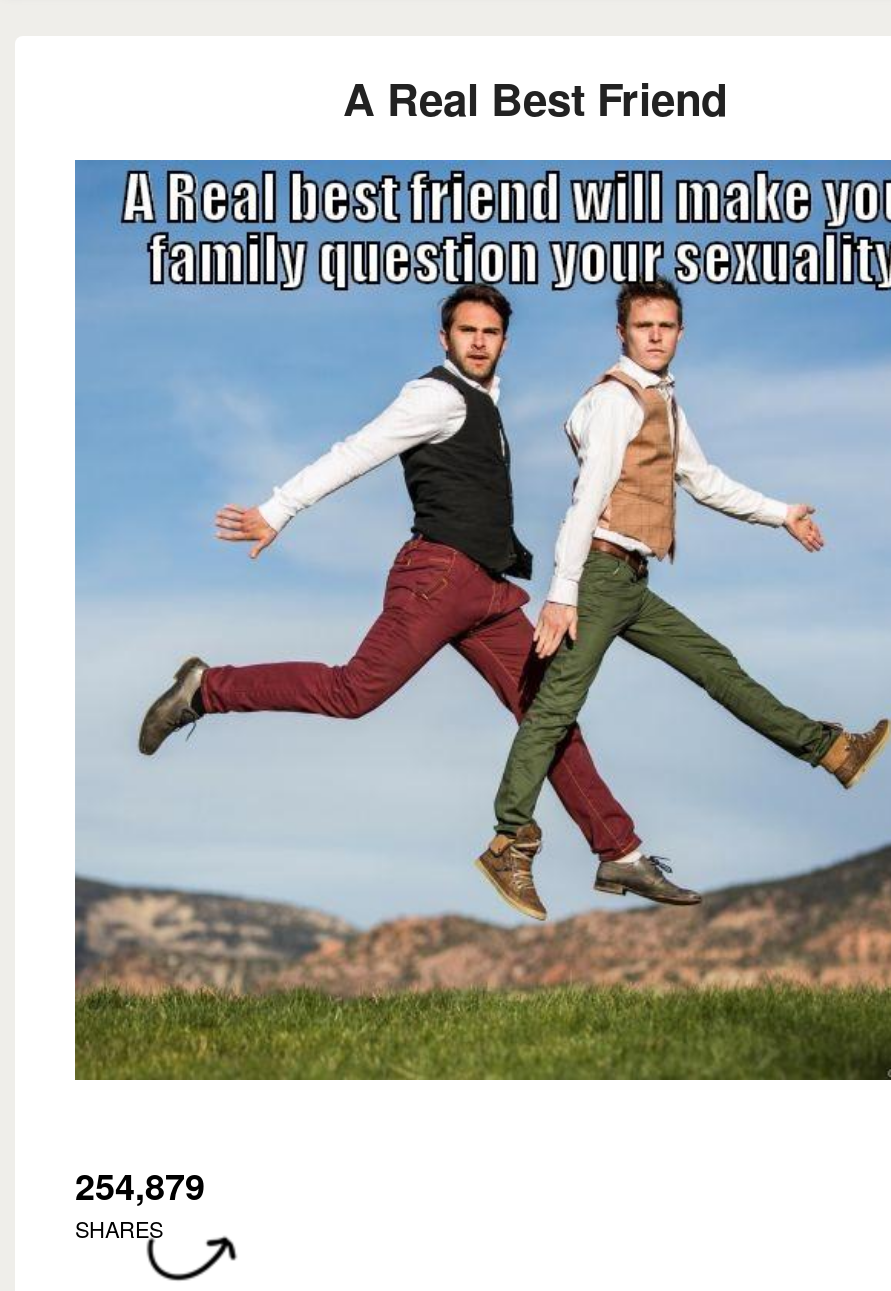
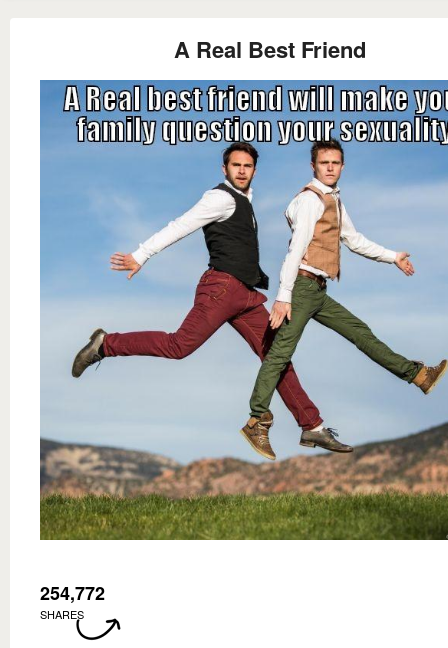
- 254,879
+ 254,772
